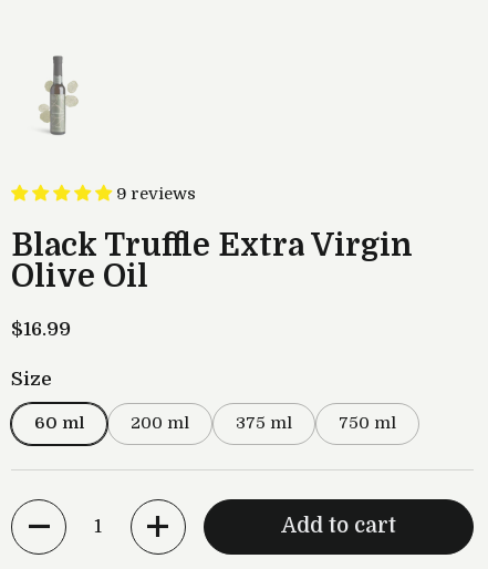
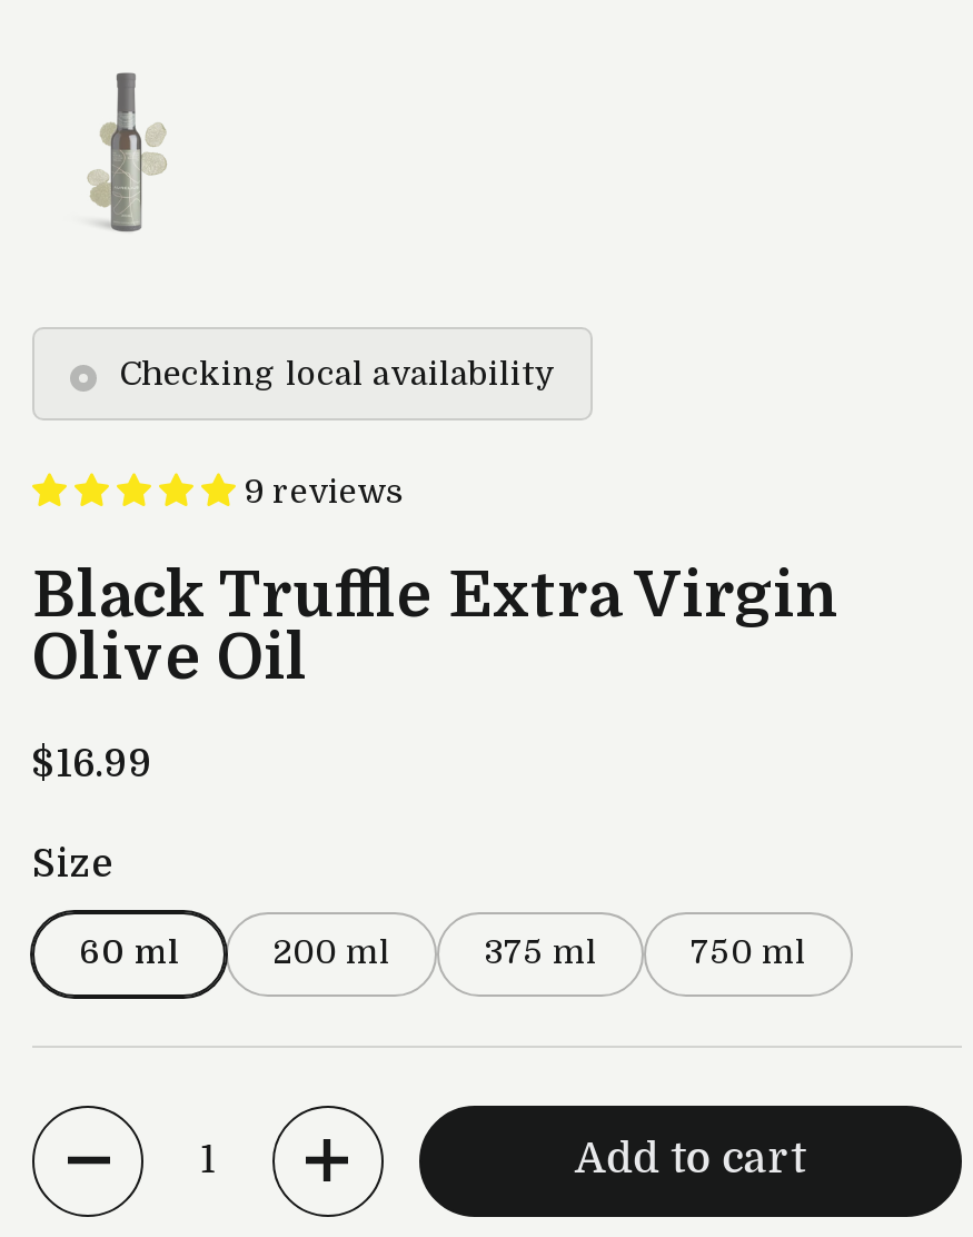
+ Checking local availability
